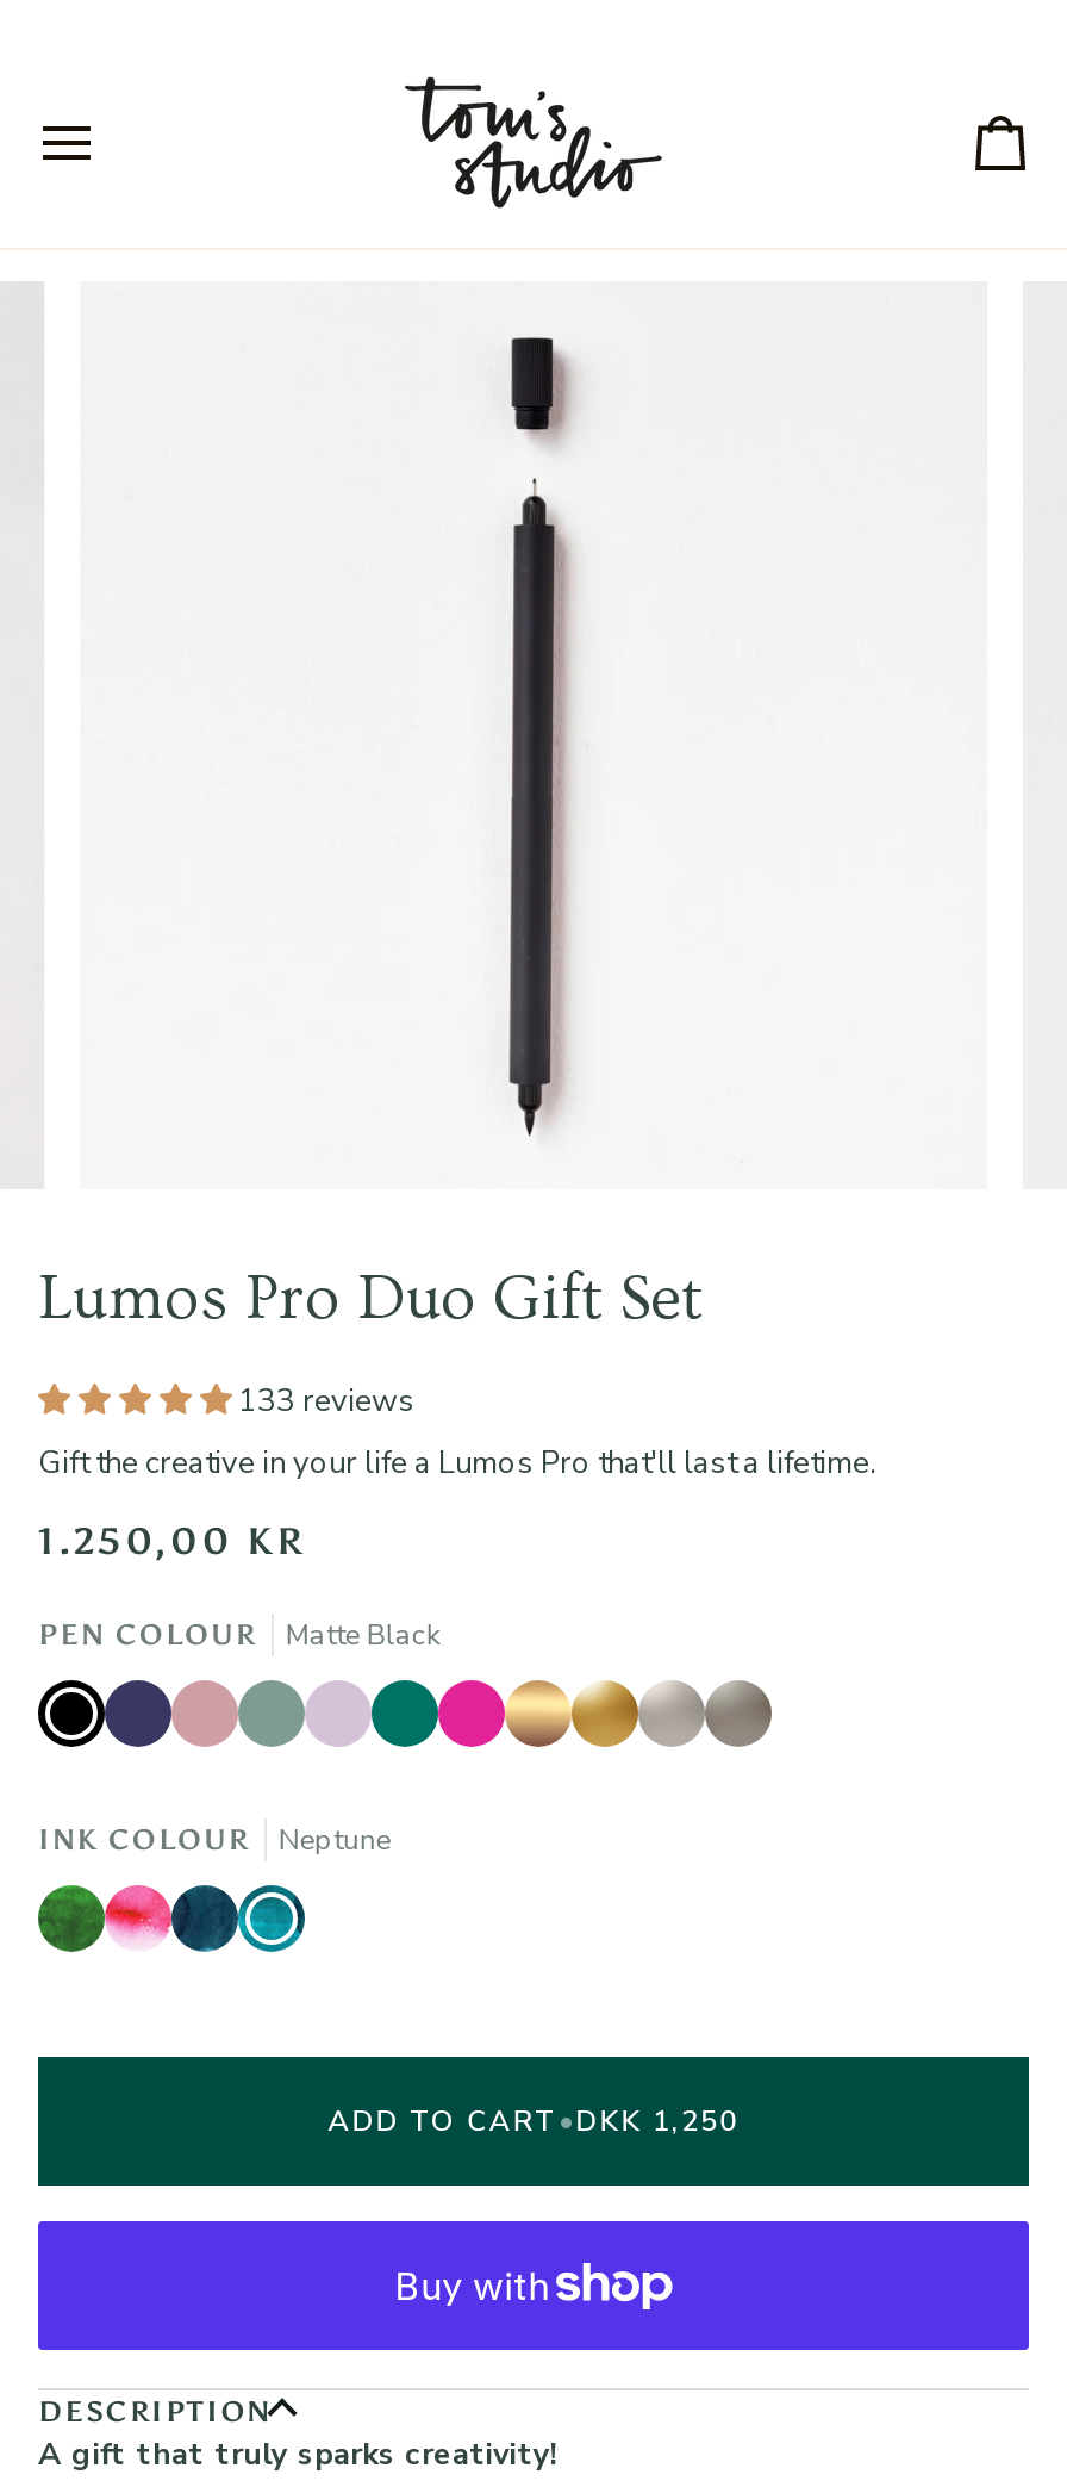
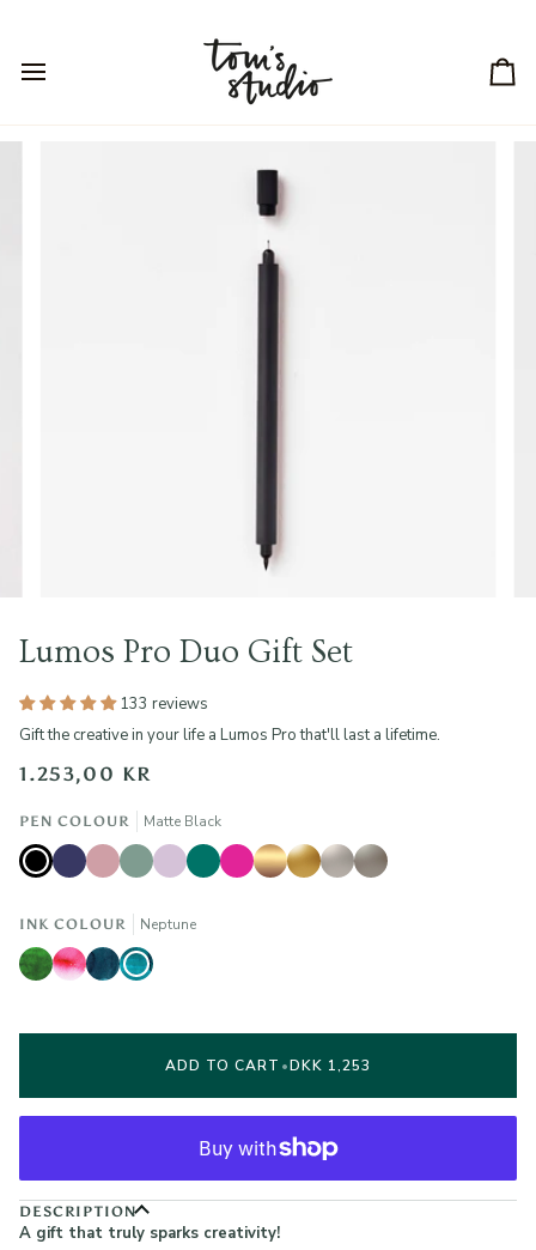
- 1.250,00 KR
+ 1.253,00 KR

- ADD TO CART •DKK 1,250
+ ADD TO CART •DKK 1,253
